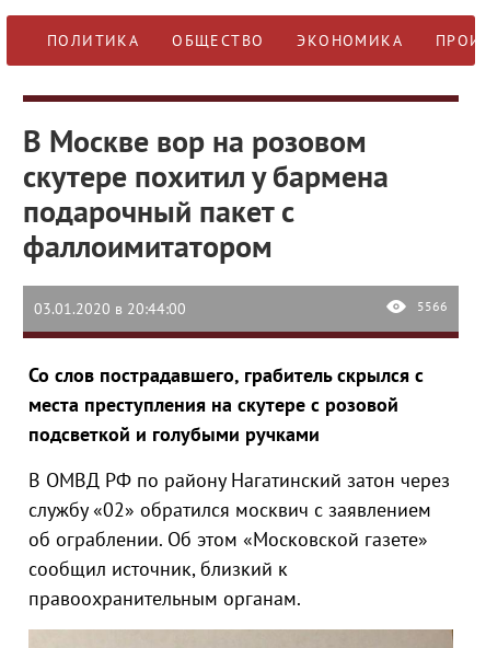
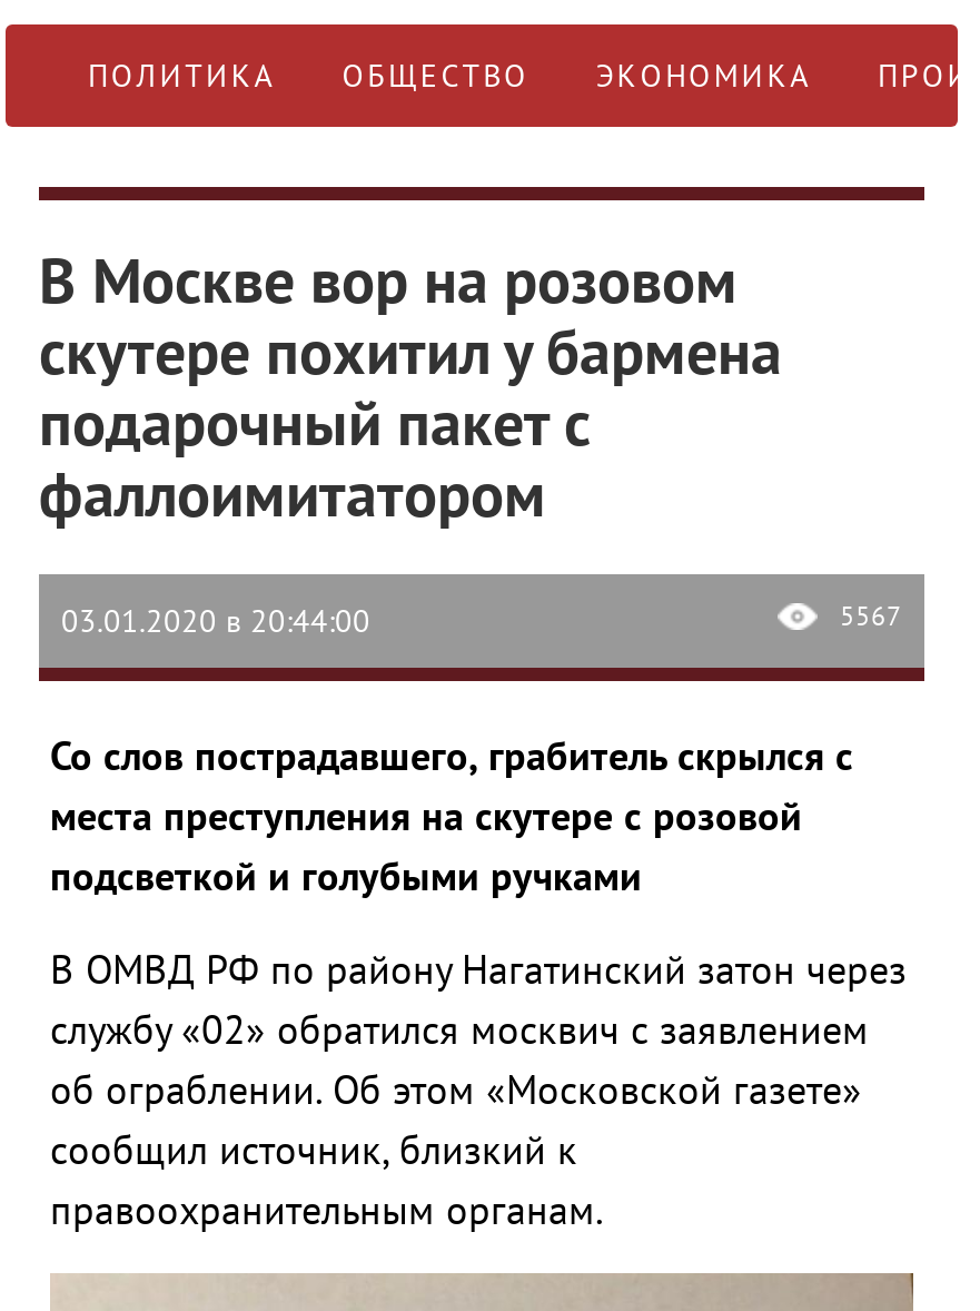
- 5566
+ 5567
